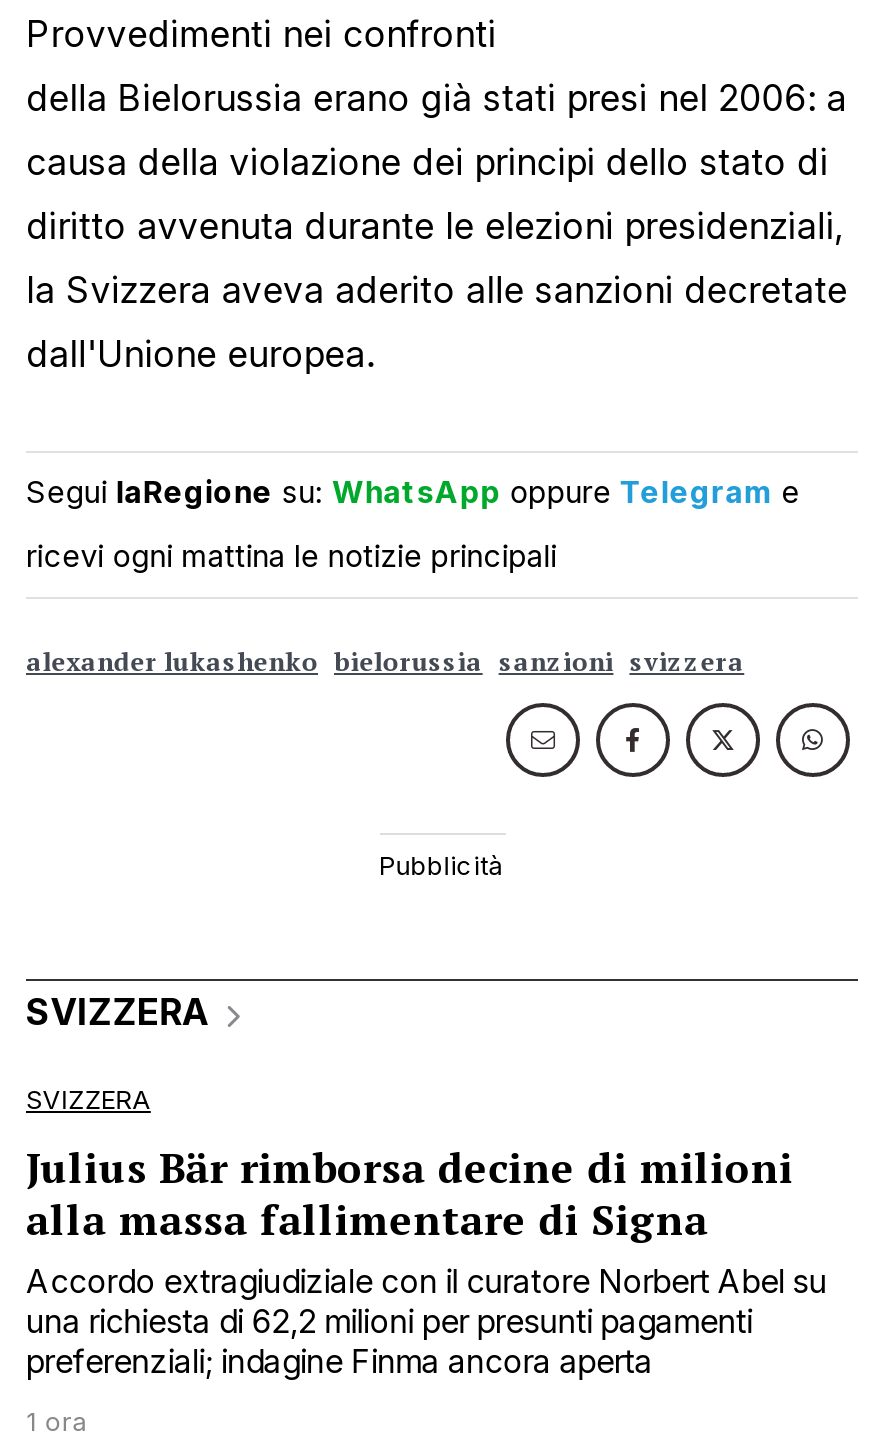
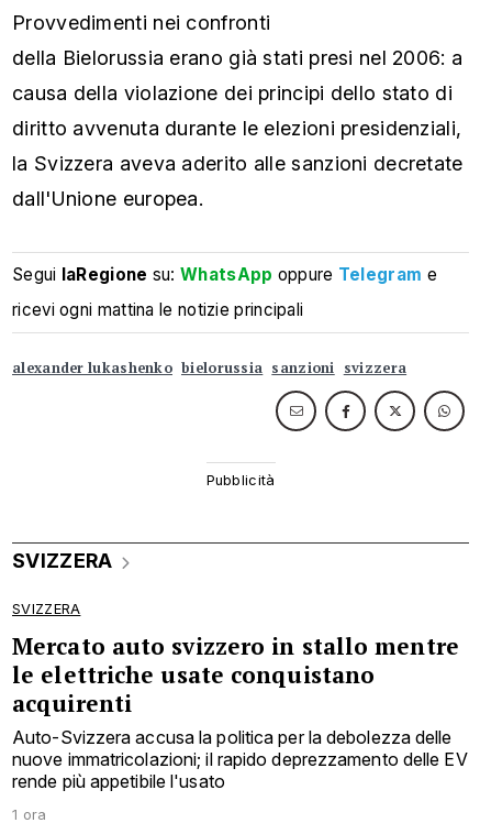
- Julius Bär rimborsa decine di milioni
- alla massa fallimentare di Signa
- Accordo extragiudiziale con il curatore Norbert Abel su
- una richiesta di 62,2 milioni per presunti pagamenti
- preferenziali; indagine Finma ancora aperta
+ Mercato auto svizzero in stallo mentre
+ le elettriche usate conquistano
+ acquirenti
+ Auto-Svizzera accusa la politica per la debolezza delle
+ nuove immatricolazioni; il rapido deprezzamento delle EV
+ rende più appetibile l'usato
